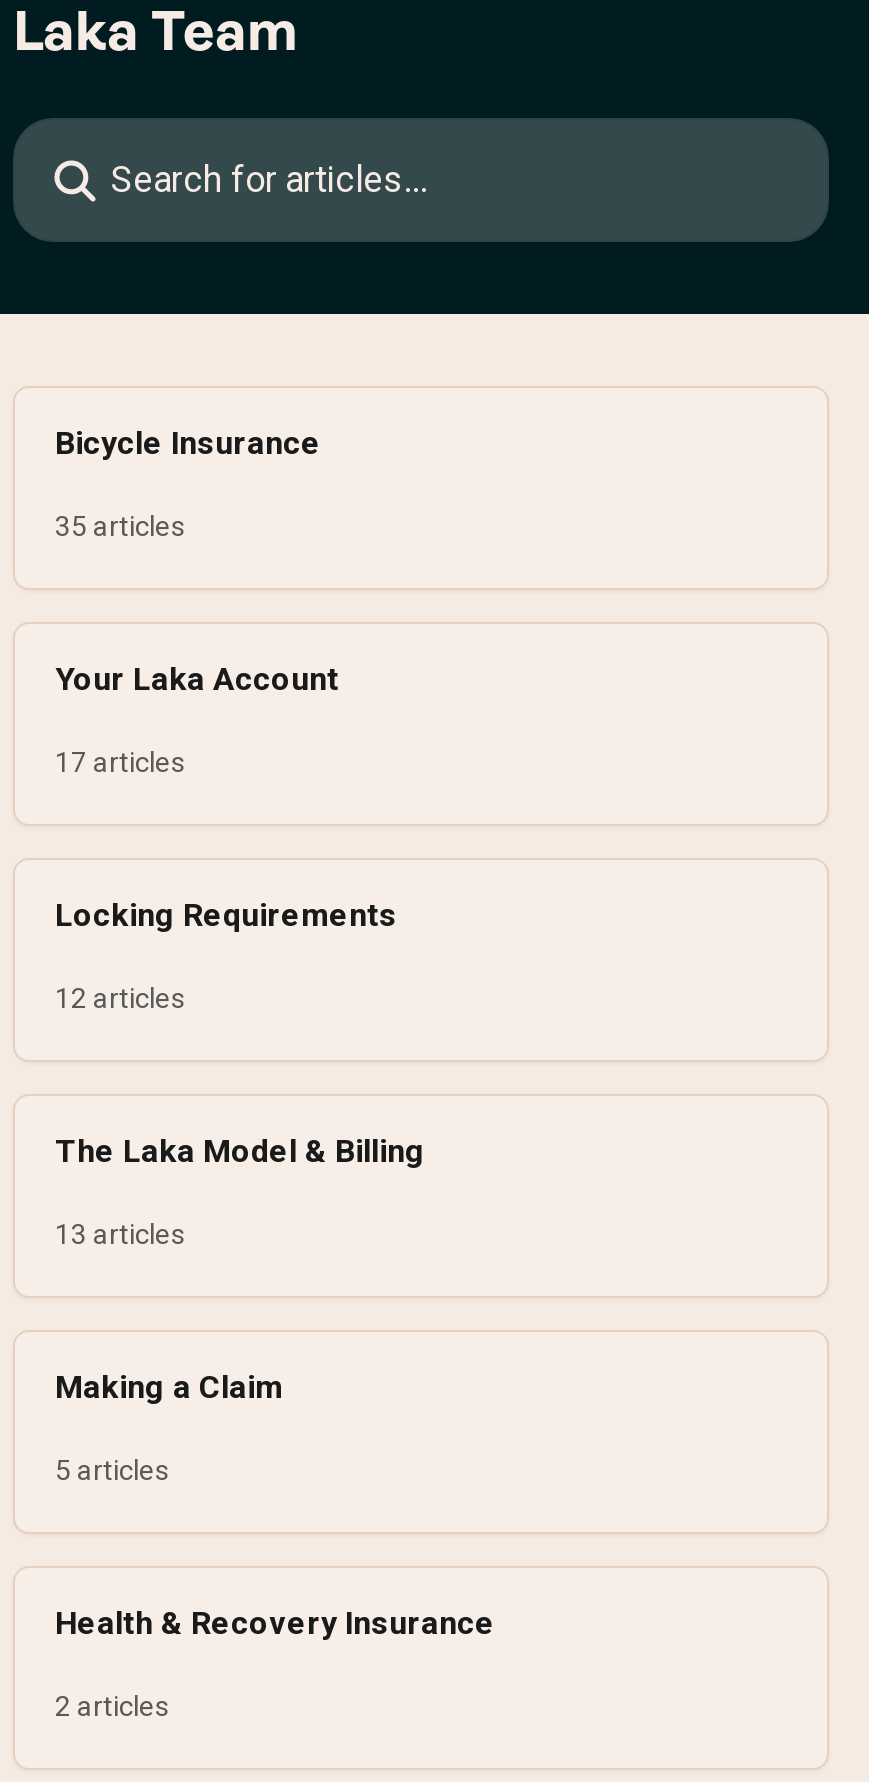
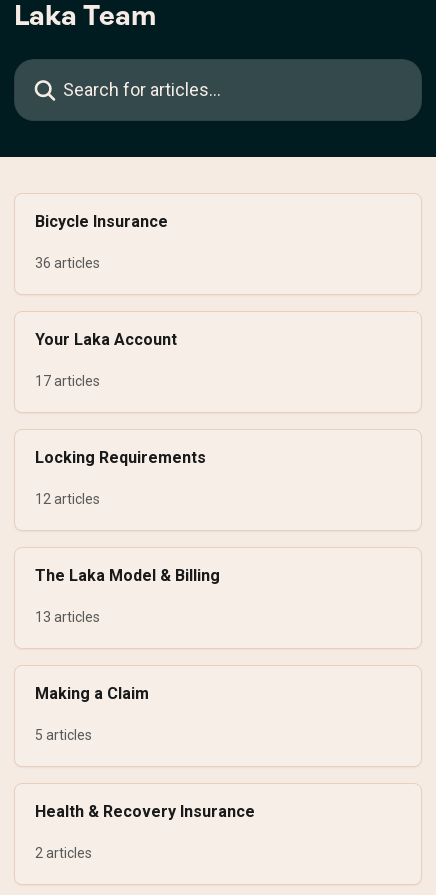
- 35 articles
+ 36 articles
